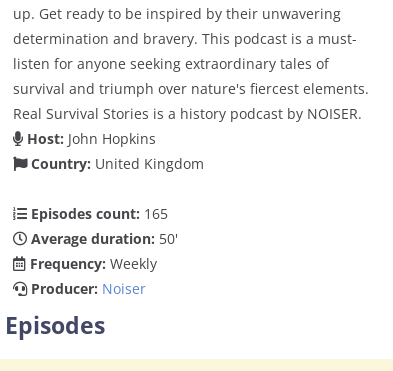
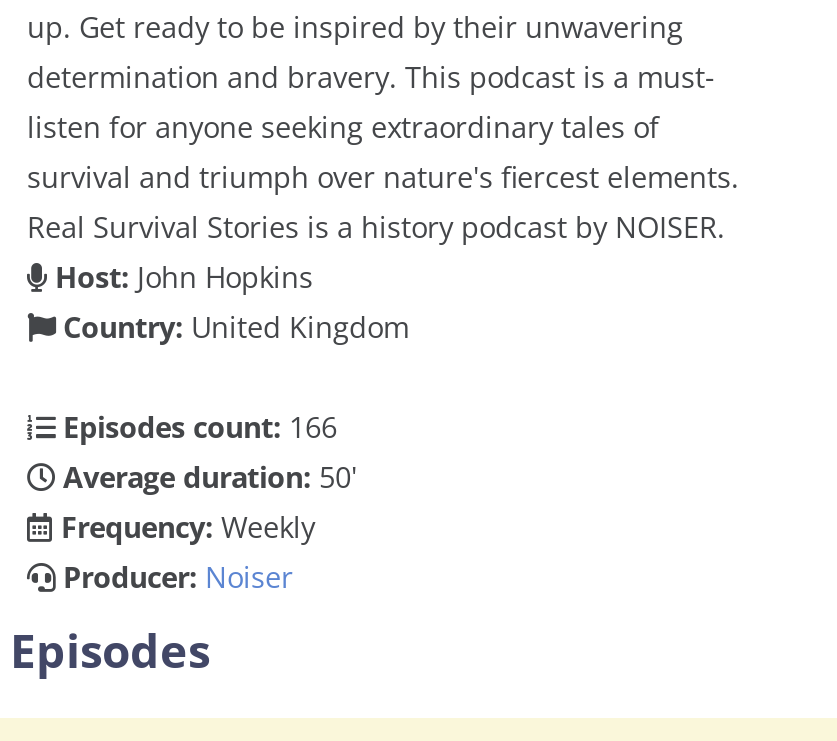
- Episodes count: 165
+ Episodes count: 166
